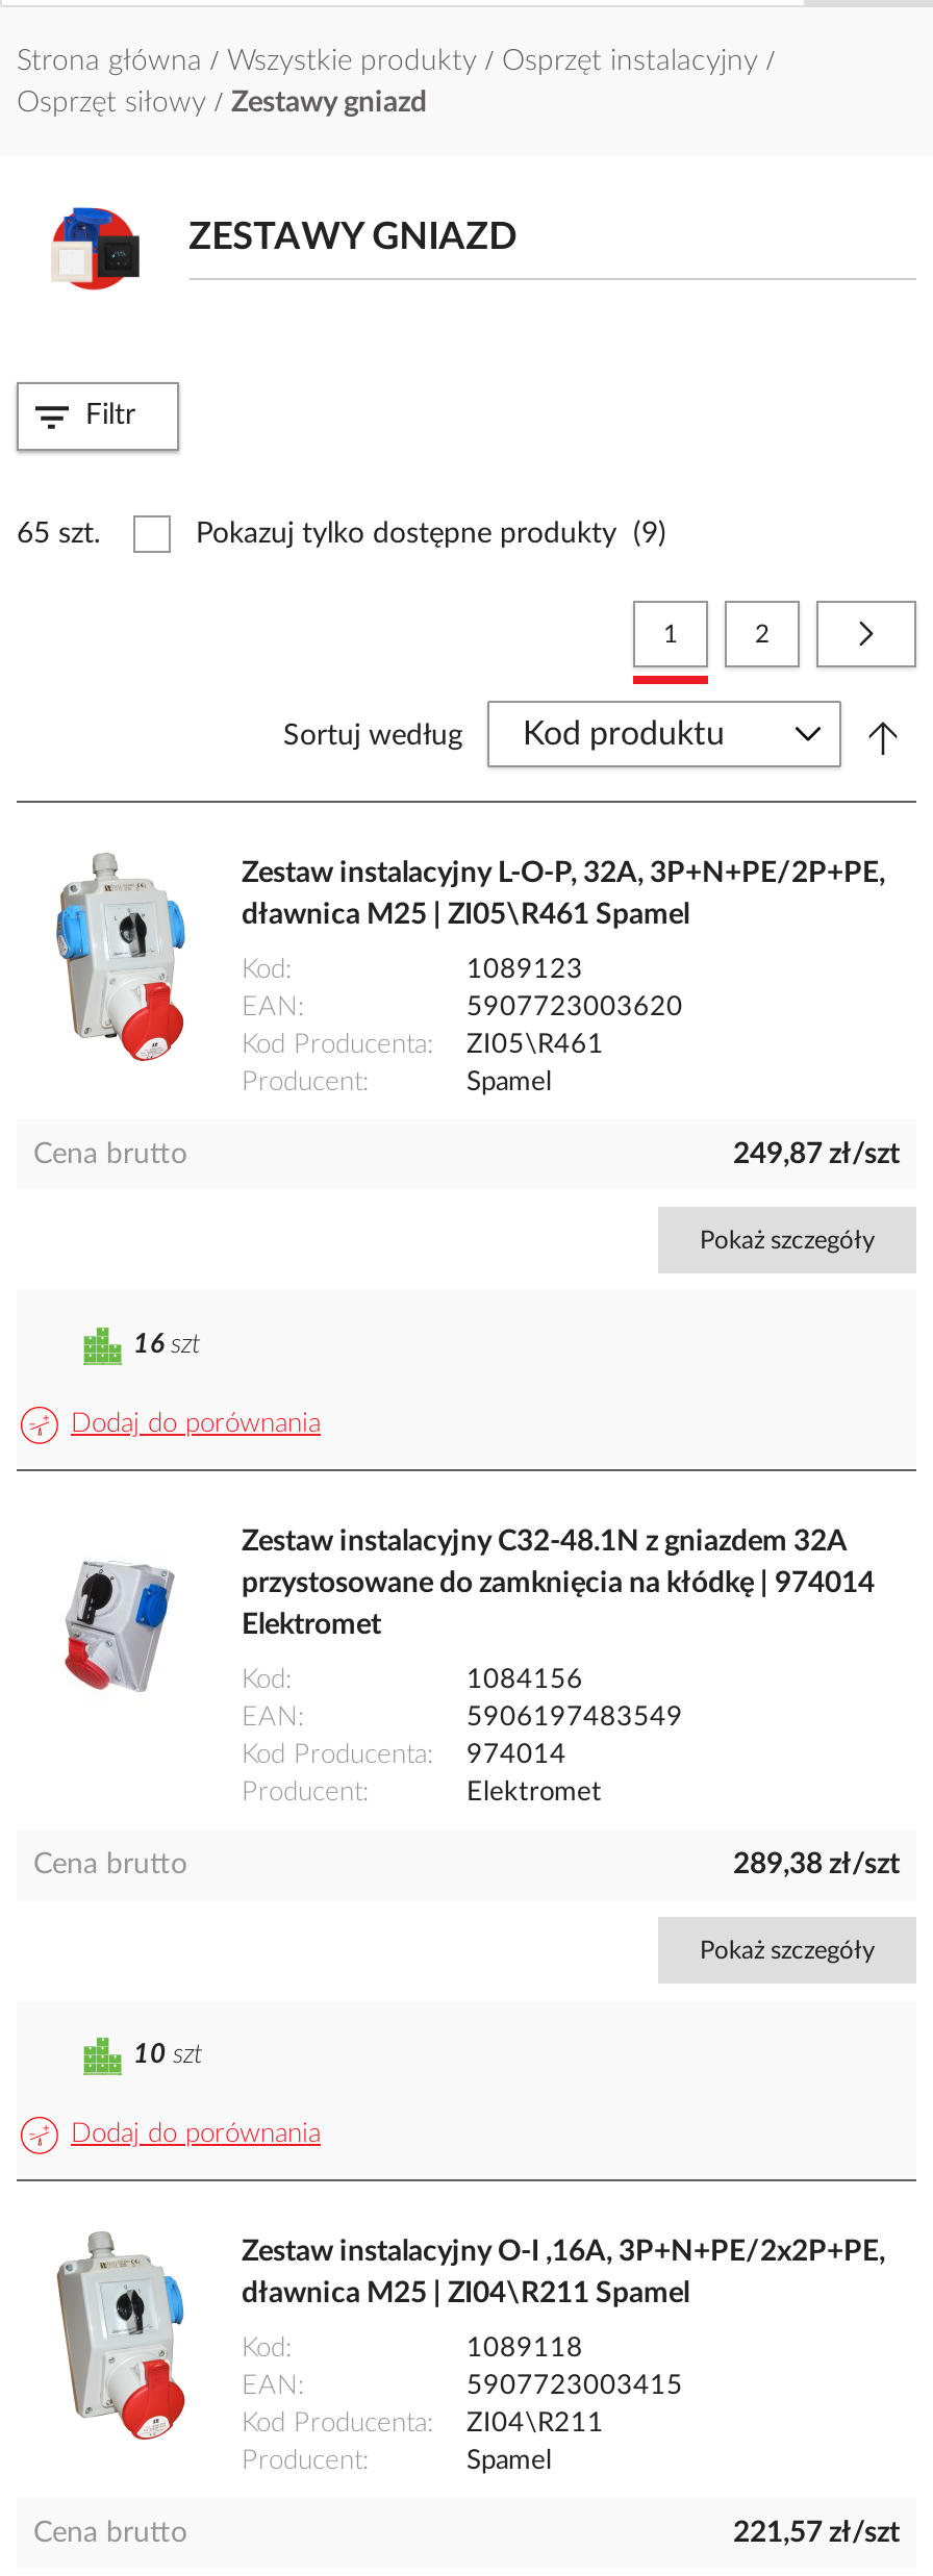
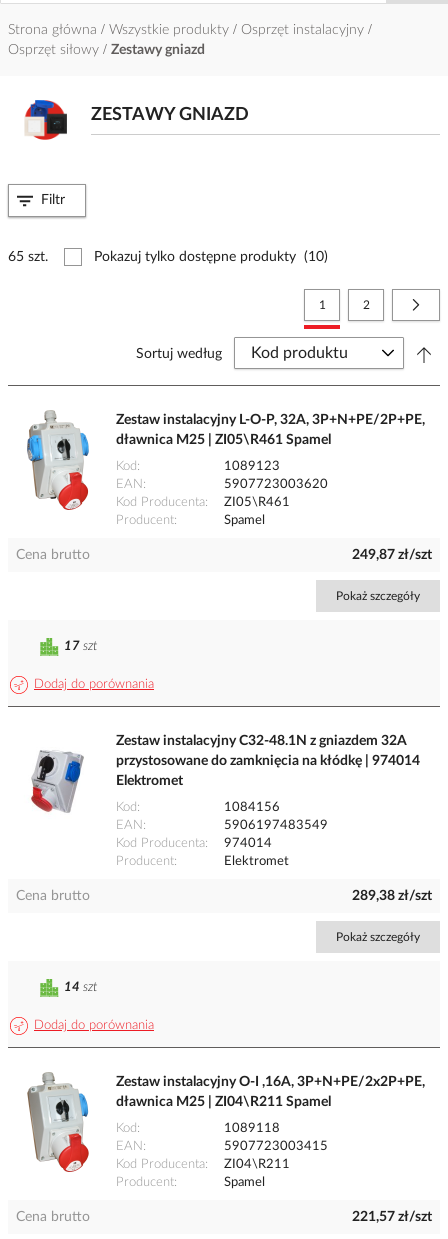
- Pokazuj tylko dostępne produkty (9)
+ Pokazuj tylko dostępne produkty (10)

- 16 szt
+ 17 szt

- 10 szt
+ 14 szt
